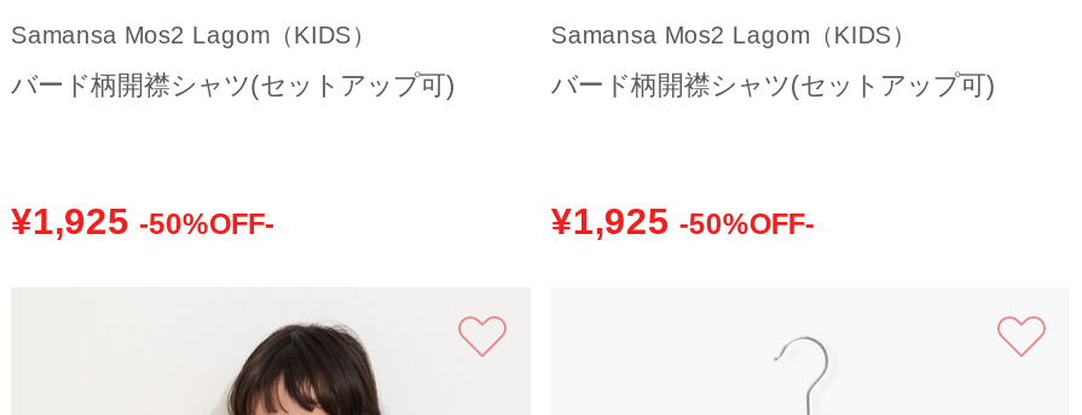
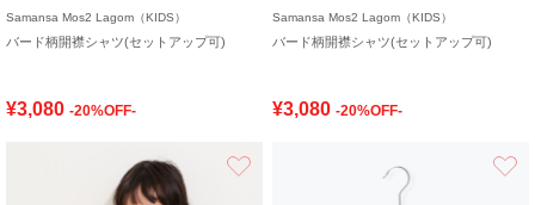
- ¥1,925 -50%OFF-
+ ¥3,080 -20%OFF-

- ¥1,925 -50%OFF-
+ ¥3,080 -20%OFF-
